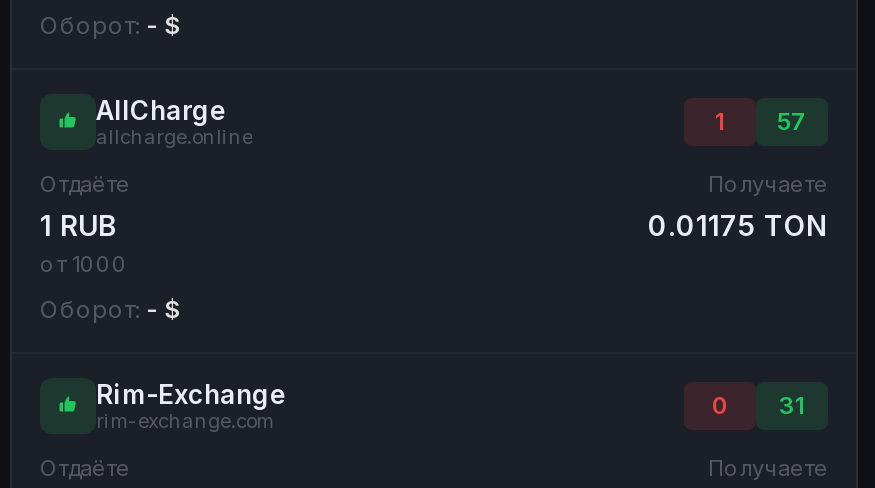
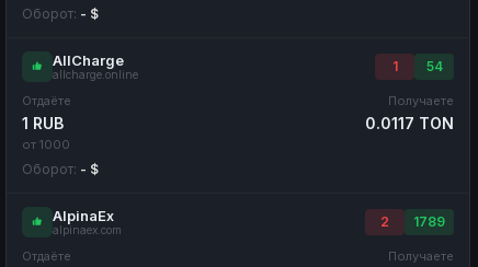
- 1 57
+ 1 54

- 0.01175 TON
+ 0.0117 TON

- Rim-Exchange
- rim-exchange.com
+ AlpinaEx
+ alpinaex.com

- 0
- 31
+ 2
+ 1789
